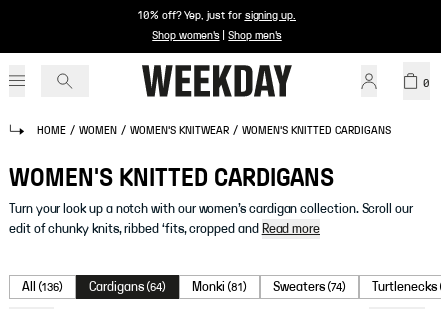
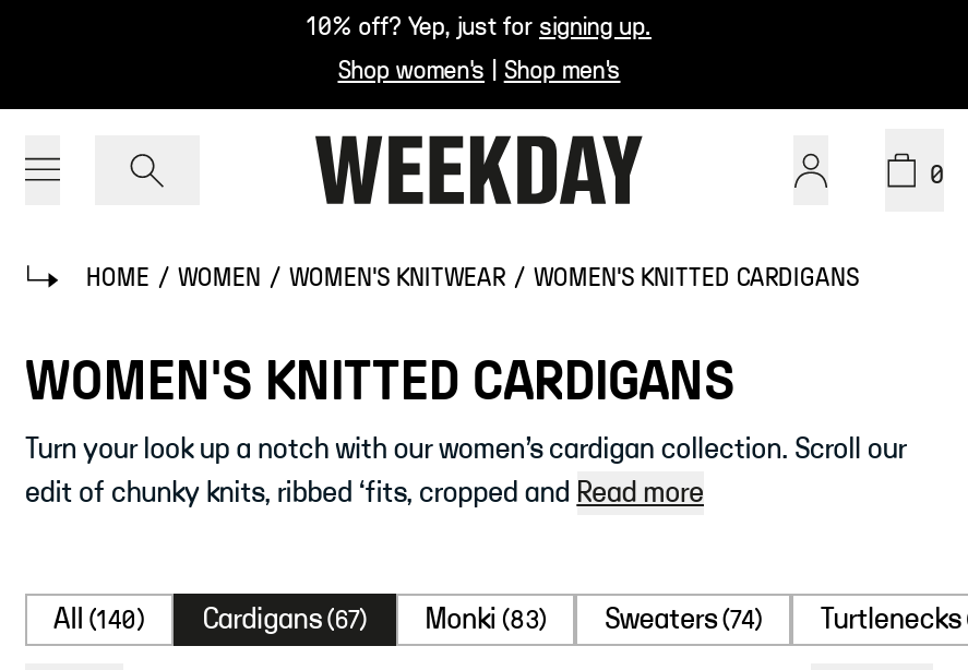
- All (136)
+ All (140)

- Cardigans (64)
+ Cardigans (67)

- Monki (81)
+ Monki (83)
